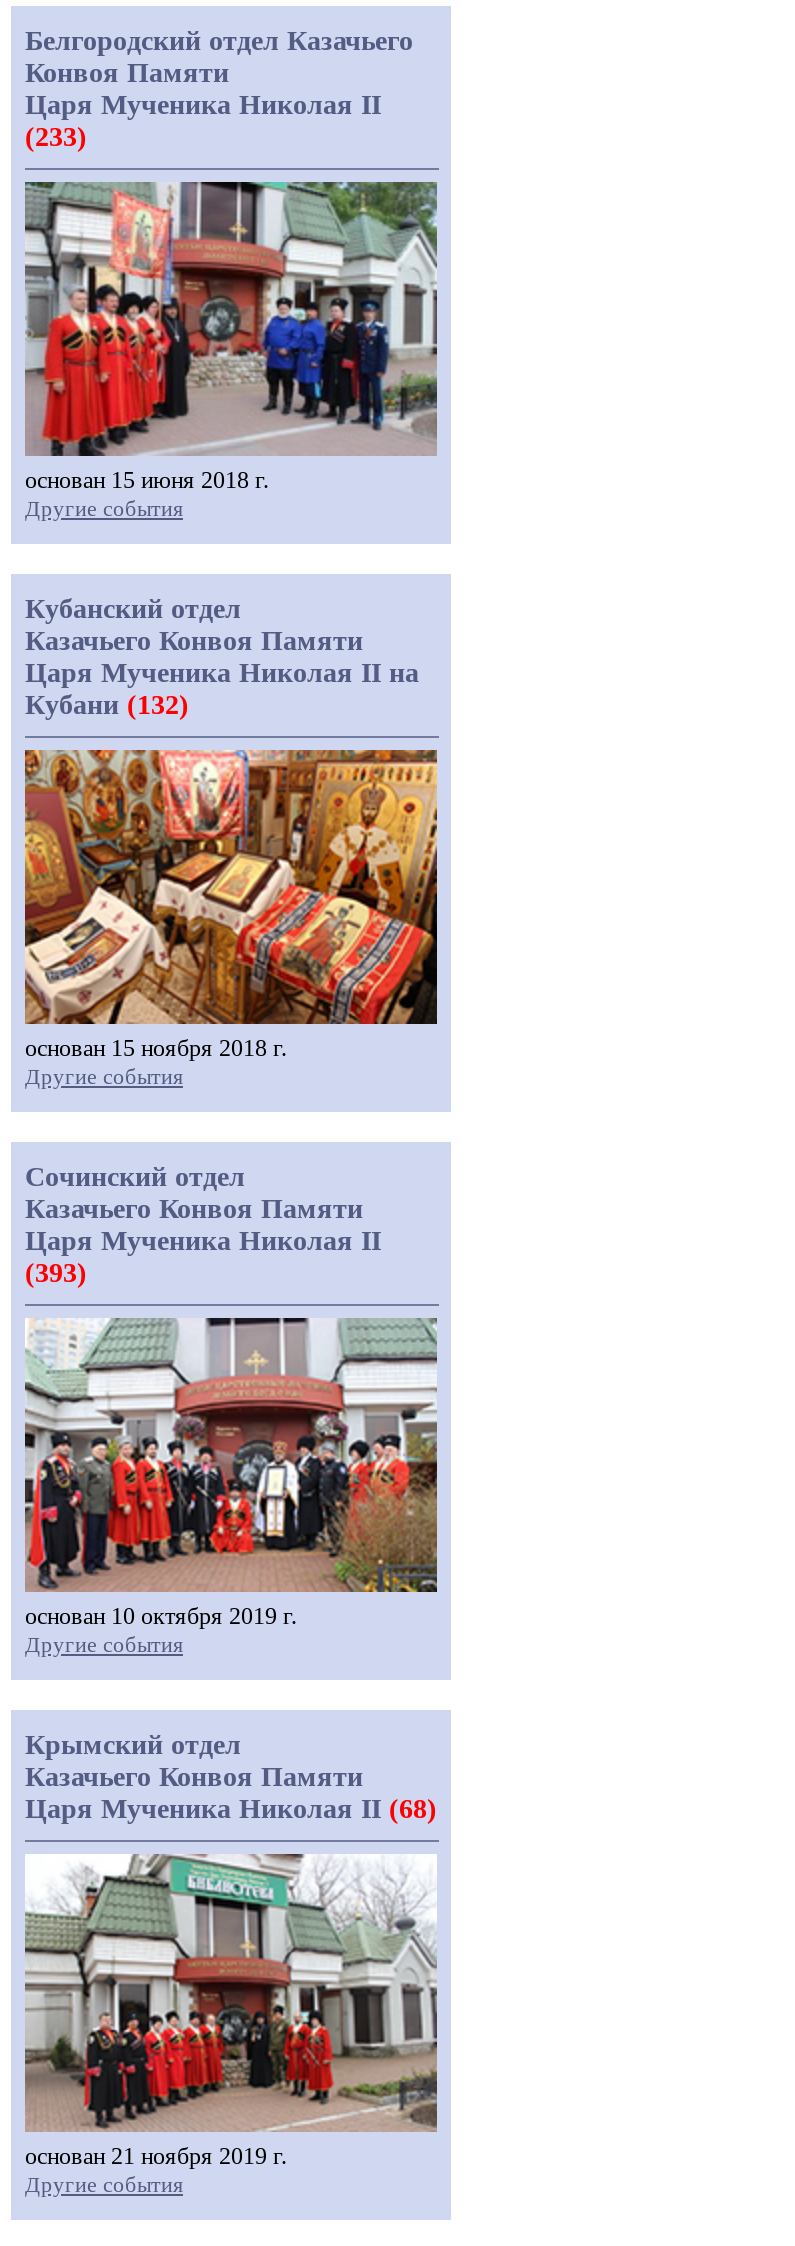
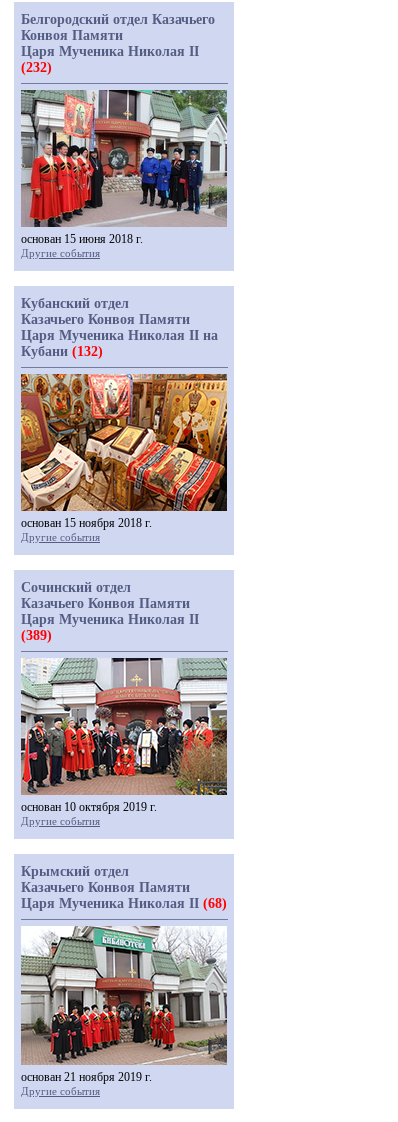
- (233)
+ (232)

- (393)
+ (389)
